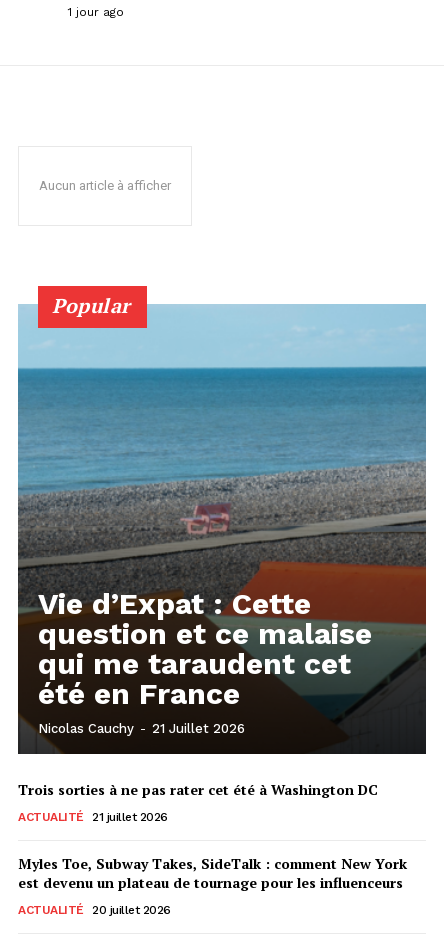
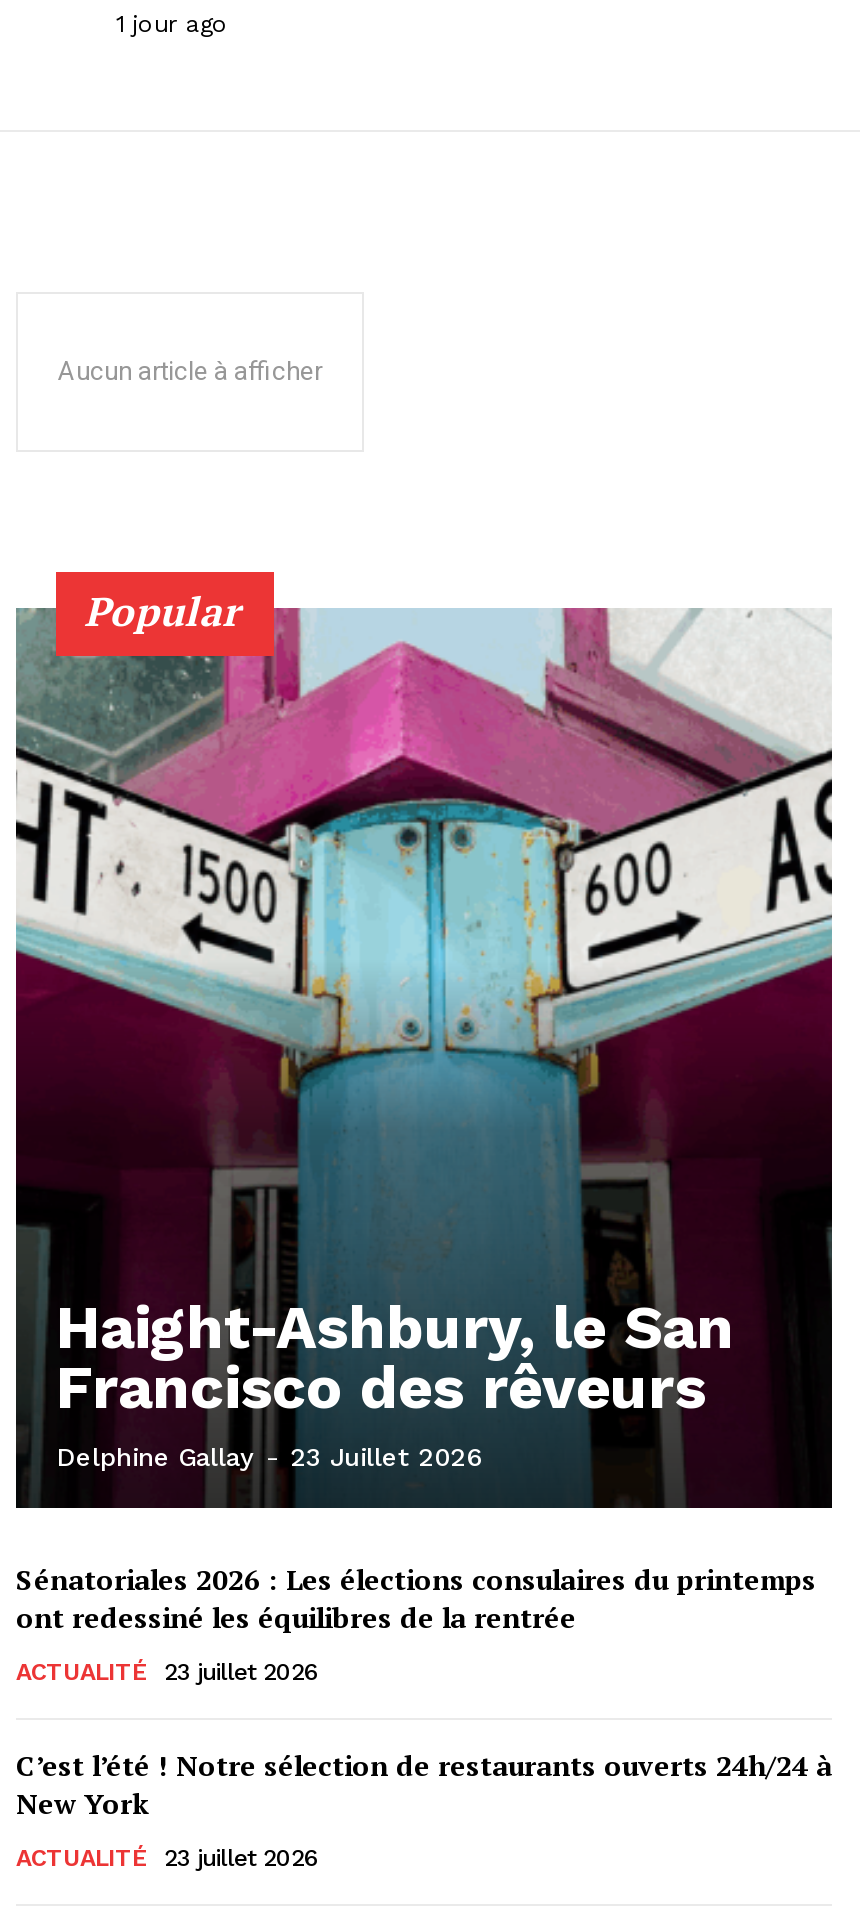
- [image]
- Vie d’Expat : Cette
- question et ce malaise
- qui me taraudent cet
- été en France
- Nicolas Cauchy - 21 Juillet 2026
+ [image]
+ Haight-Ashbury, le San
+ Francisco des rêveurs
+ Delphine Gallay - 23 Juillet 2026

- Trois sorties à ne pas rater cet été à Washington DC
+ Sénatoriales 2026 : Les élections consulaires du printemps
+ ont redessiné les équilibres de la rentrée

- ACTUALITÉ 21 juillet 2026
+ ACTUALITÉ 23 juillet 2026

- Myles Toe, Subway Takes, SideTalk : comment New York
- est devenu un plateau de tournage pour les influenceurs
+ C’est l’été ! Notre sélection de restaurants ouverts 24h/24 à
+ New York

- ACTUALITÉ 20 juillet 2026
+ ACTUALITÉ 23 juillet 2026
